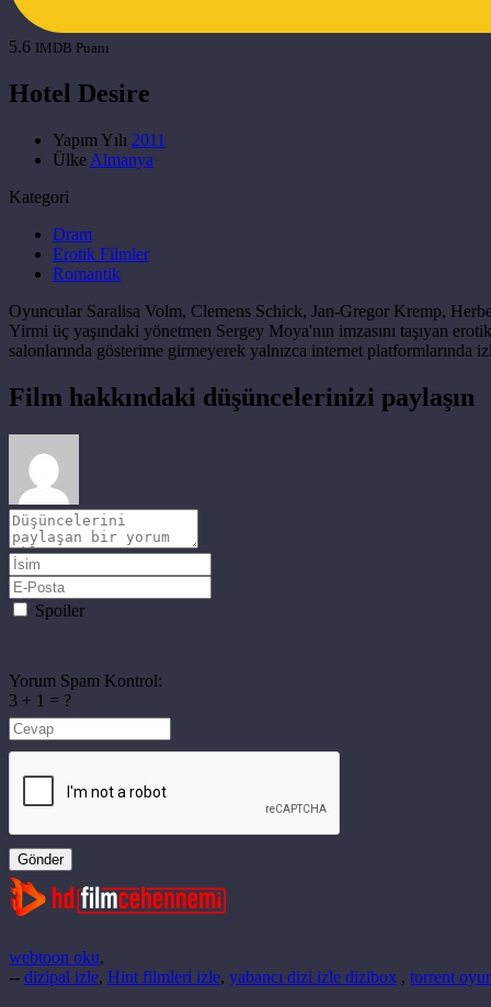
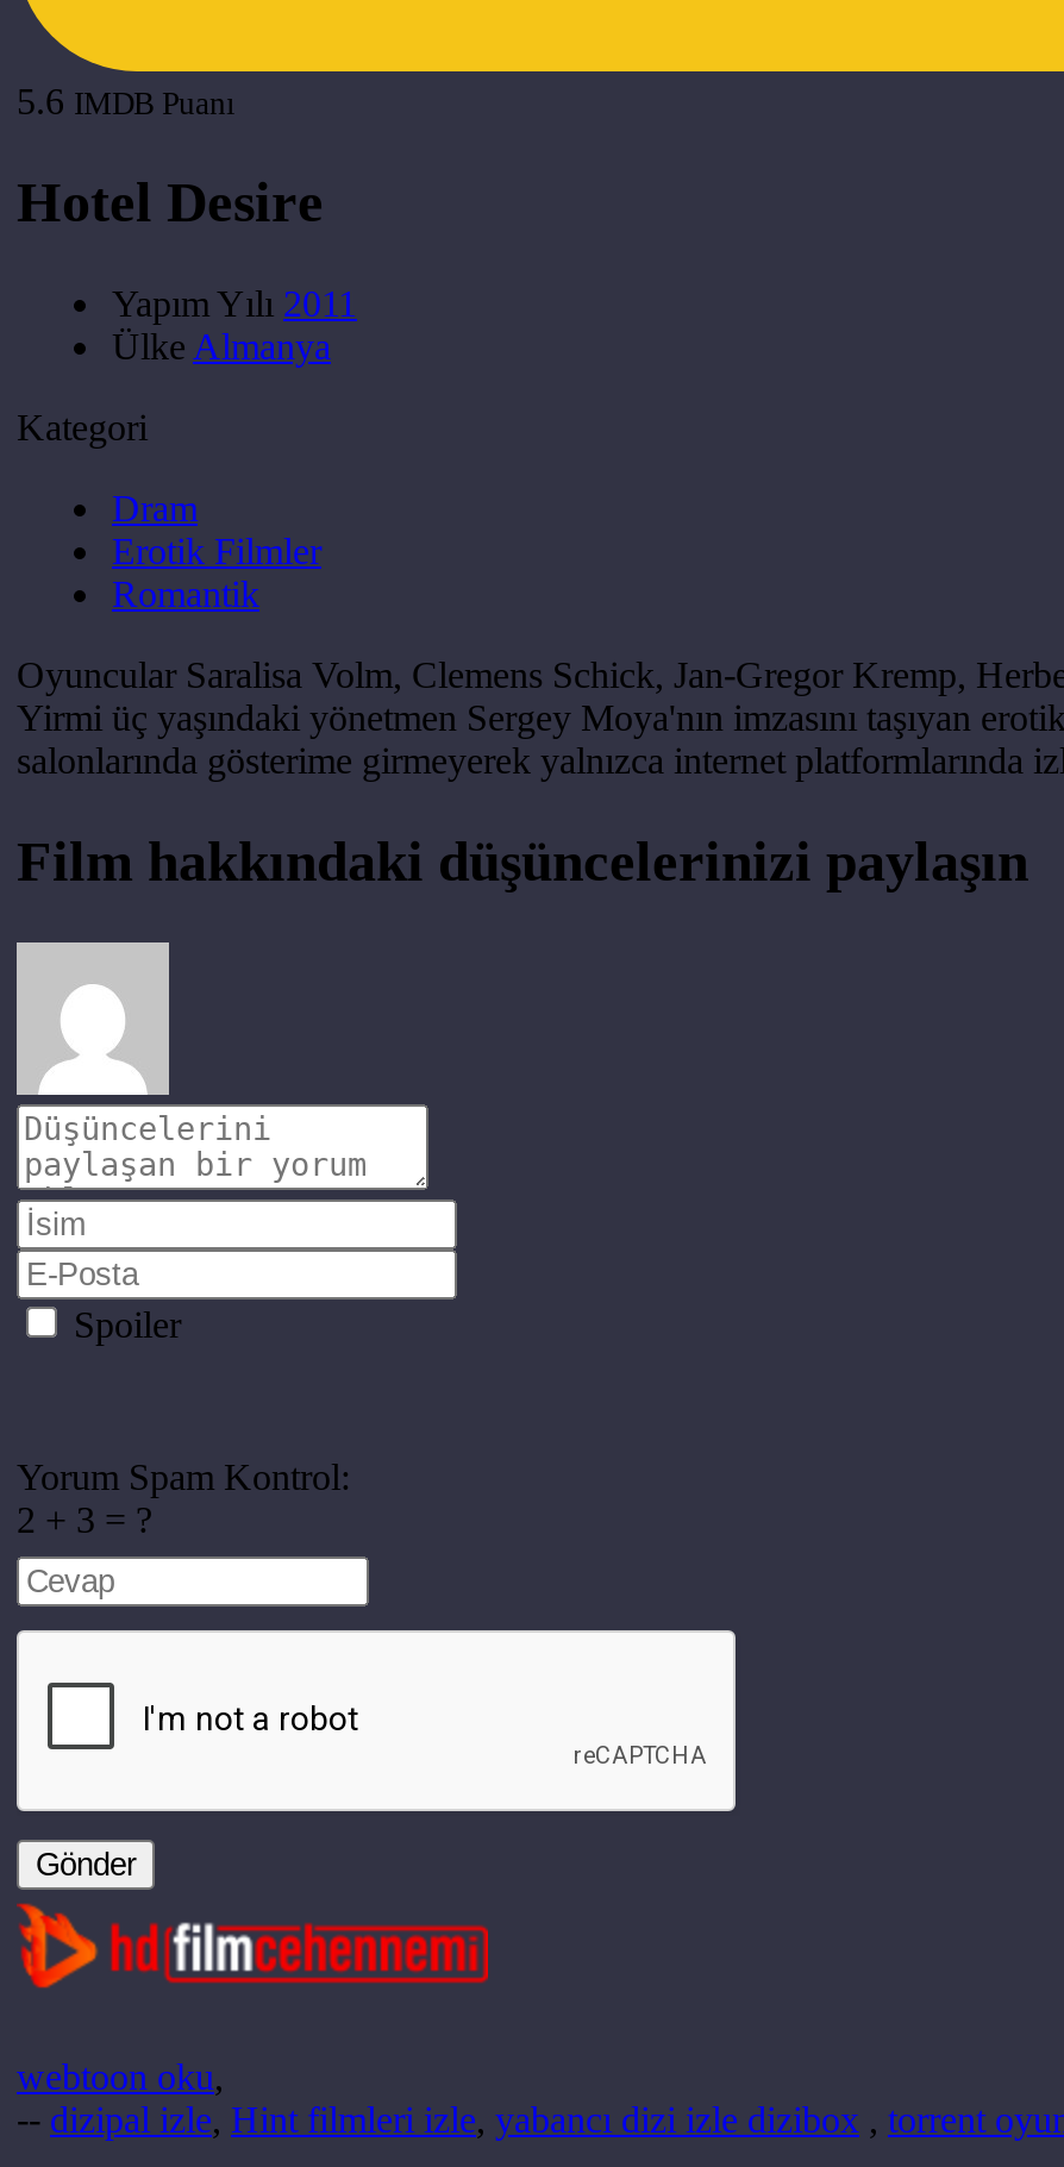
- 3 + 1 = ?
+ 2 + 3 = ?
